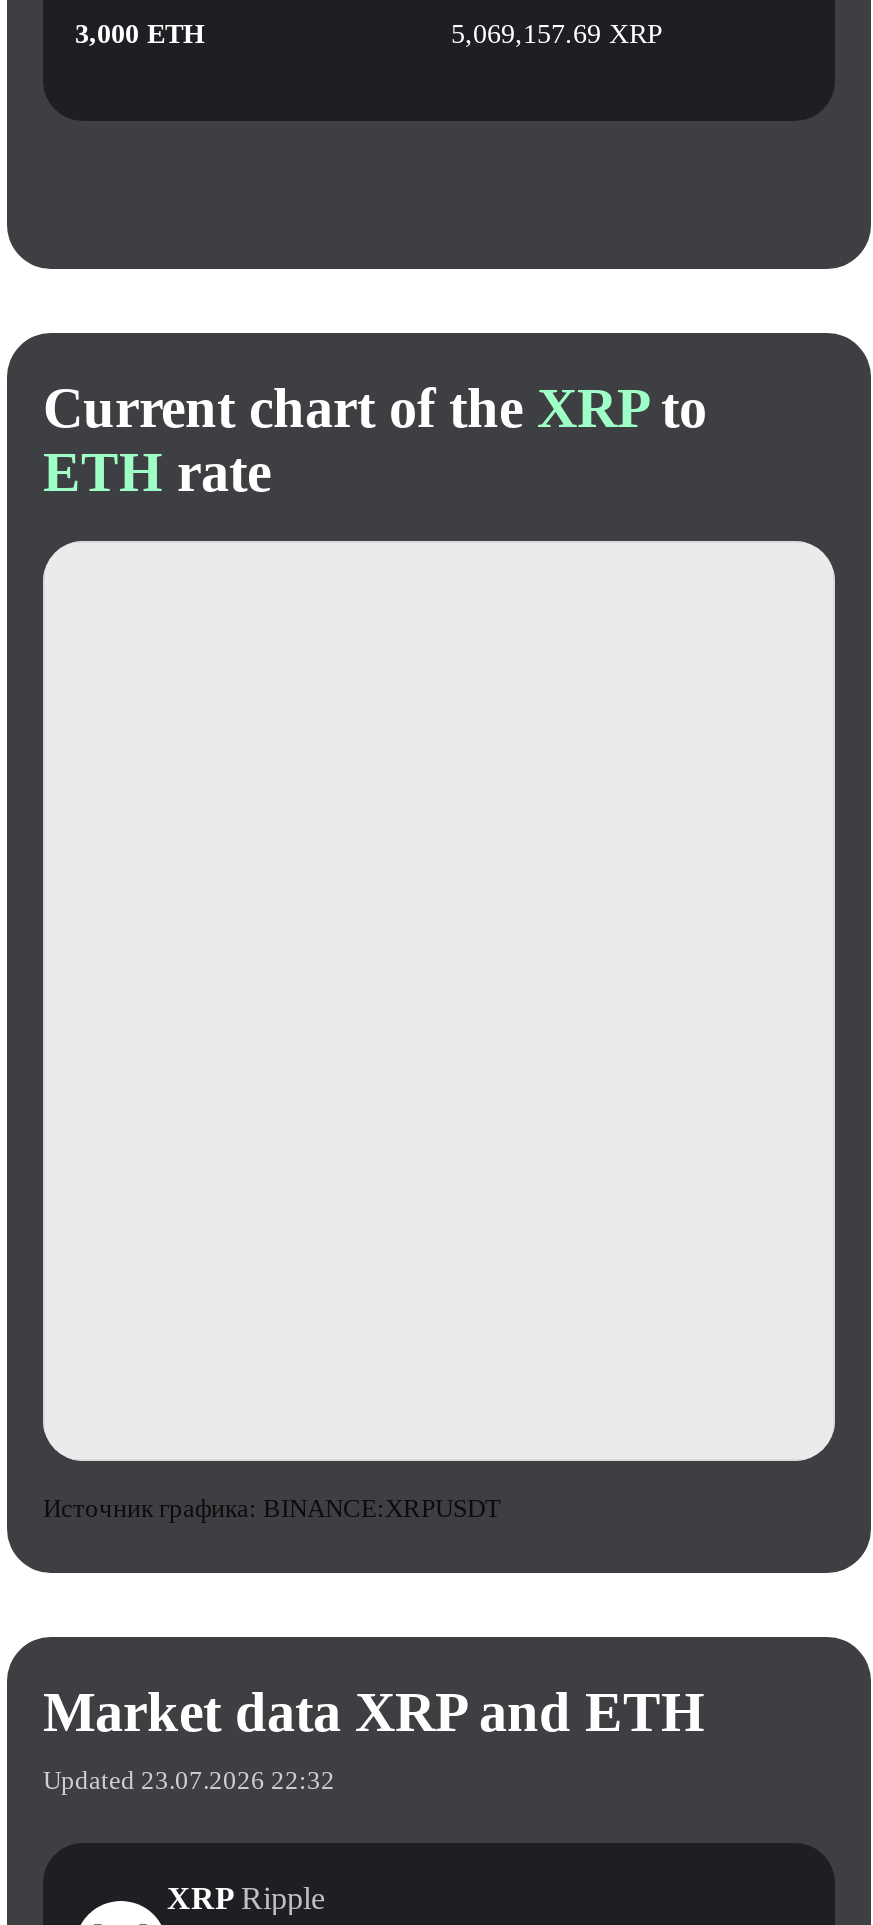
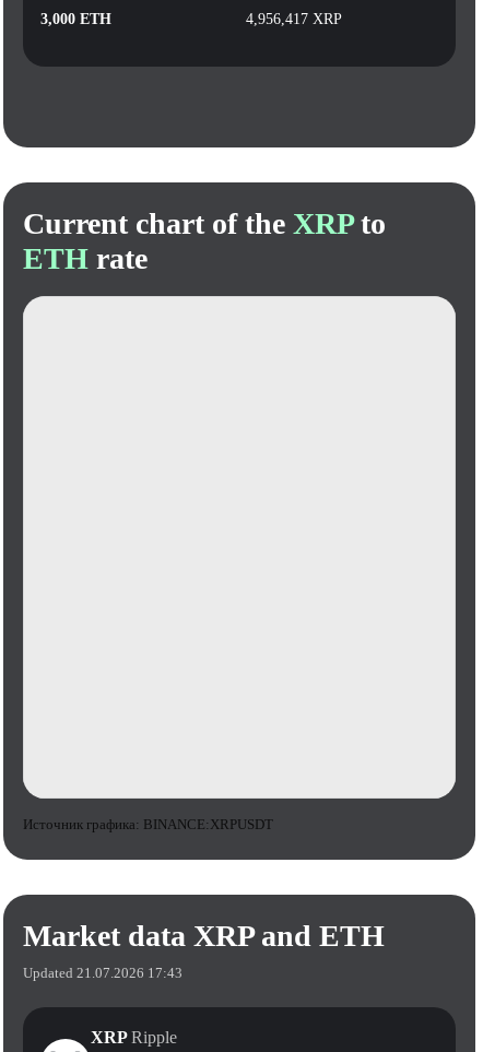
- 5,069,157.69 XRP
+ 4,956,417 XRP

- Updated 23.07.2026 22:32
+ Updated 21.07.2026 17:43
